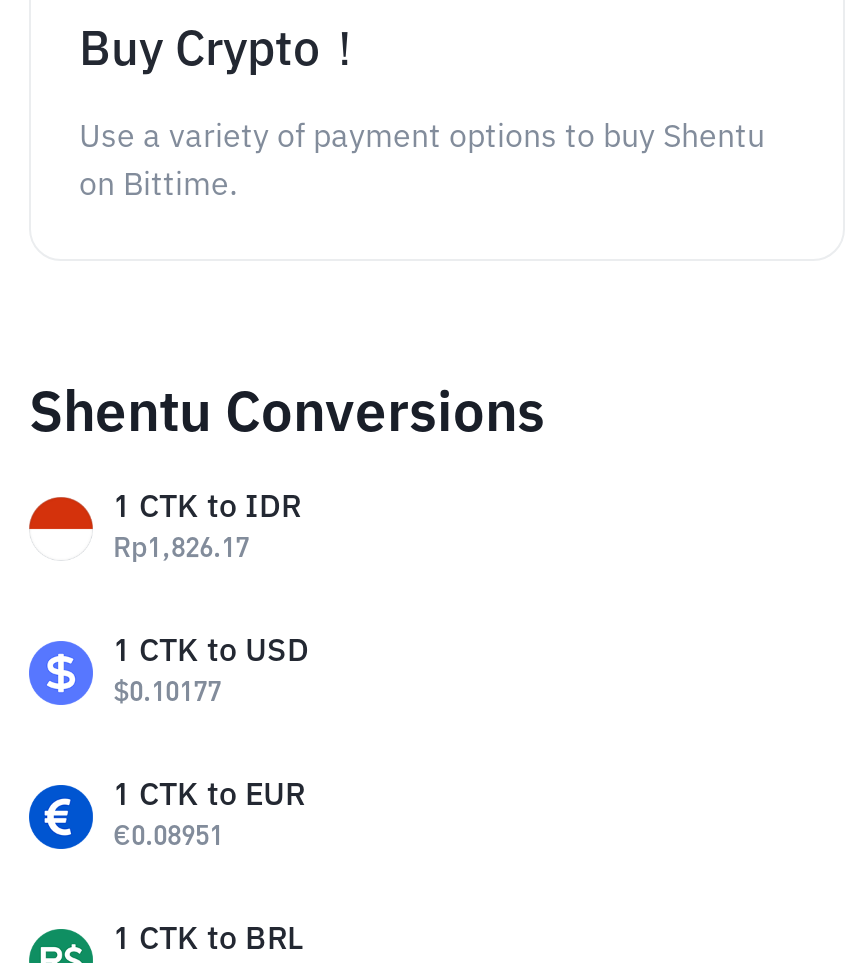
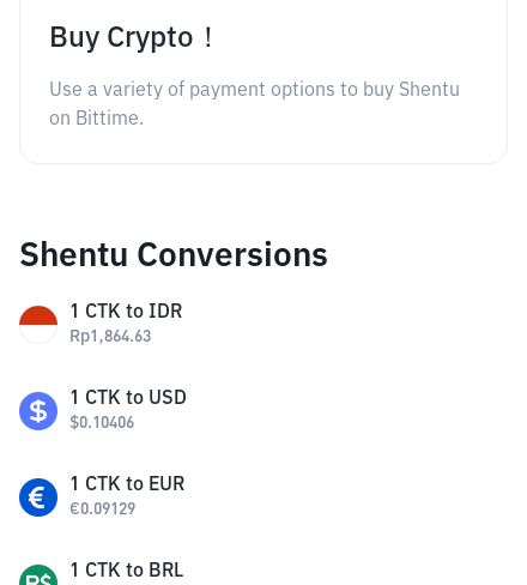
- Rp1,826.17
+ Rp1,864.63

- $0.10177
+ $0.10406

- €0.08951
+ €0.09129
